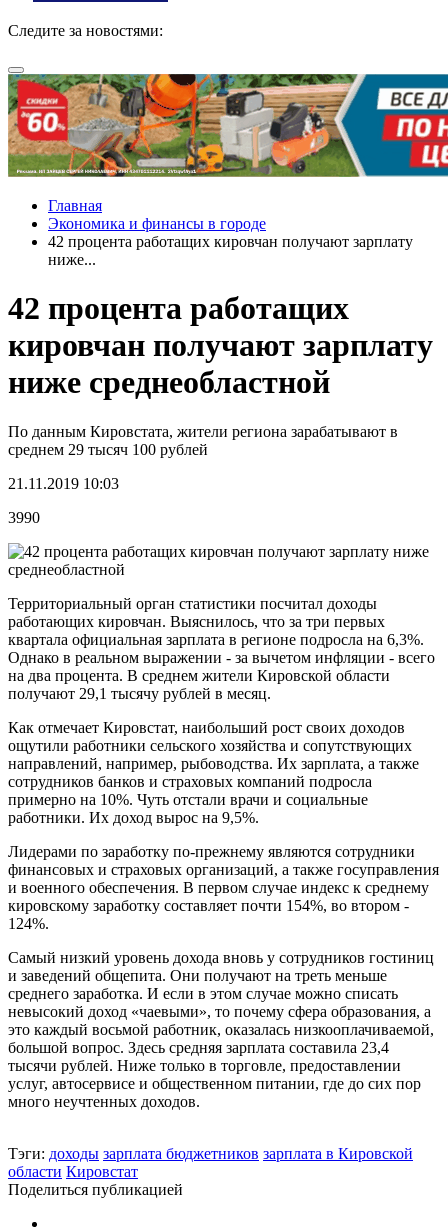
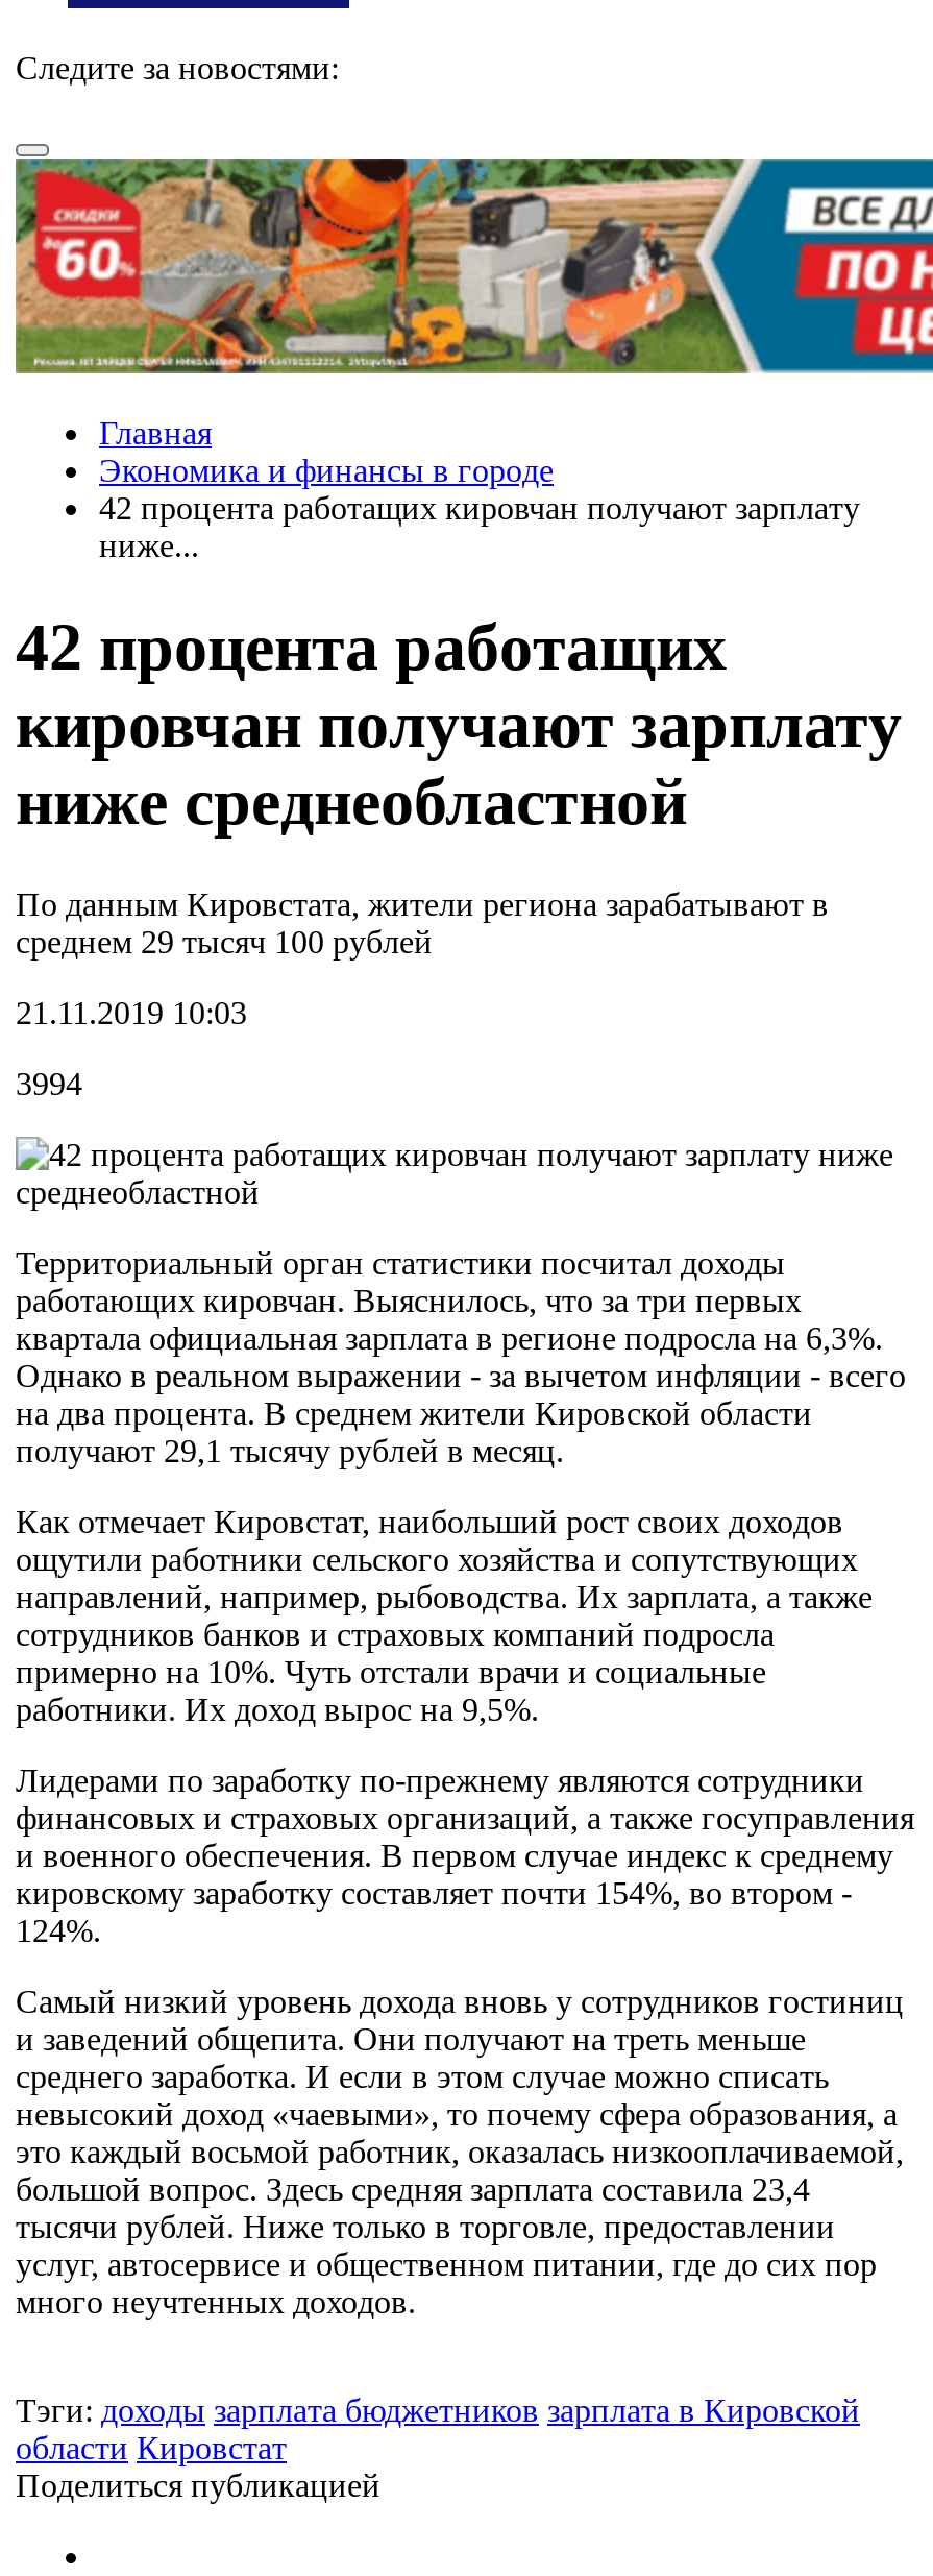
- 3990
+ 3994
